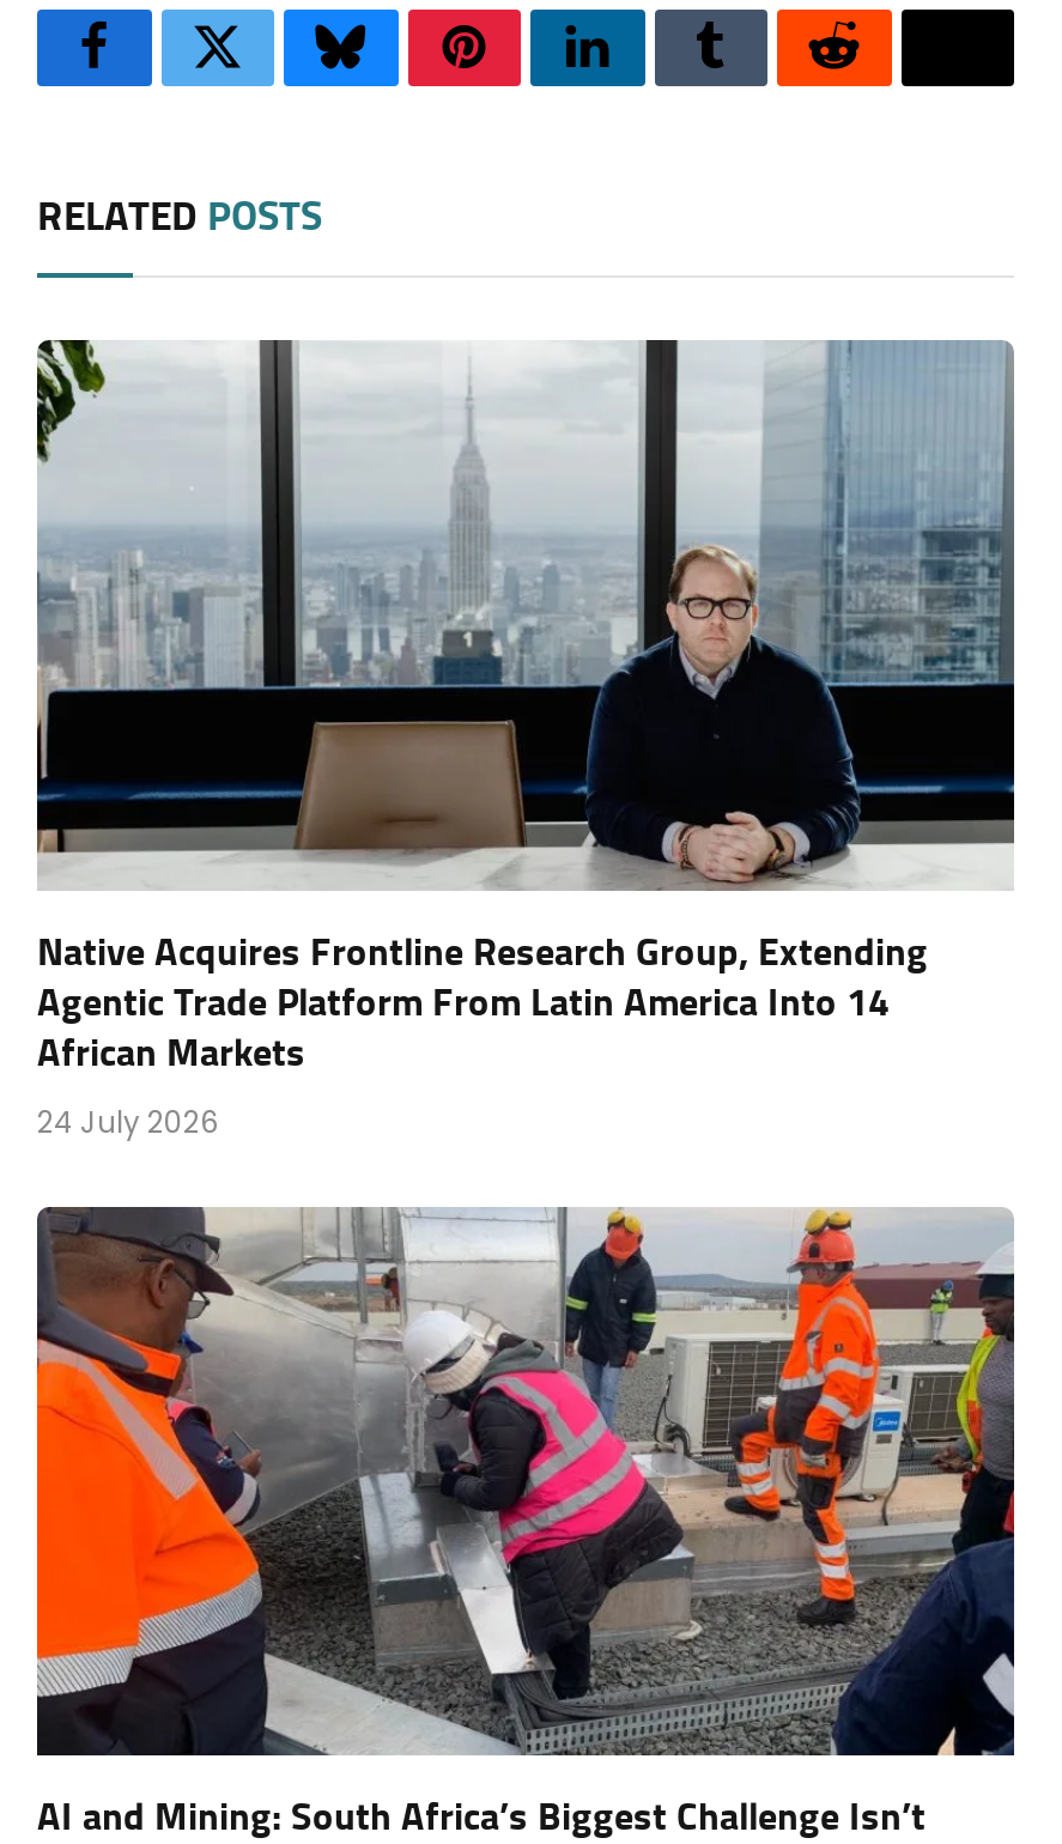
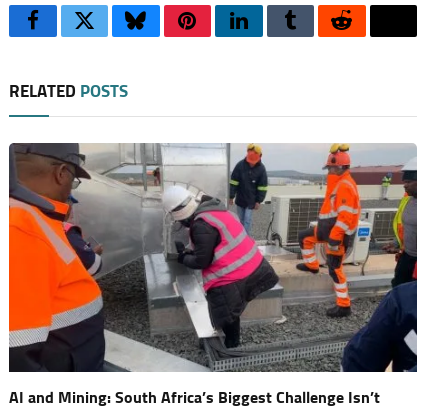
- [image]
- Native Acquires Frontline Research Group, Extending
- Agentic Trade Platform From Latin America Into 14
- African Markets
- 24 July 2026
